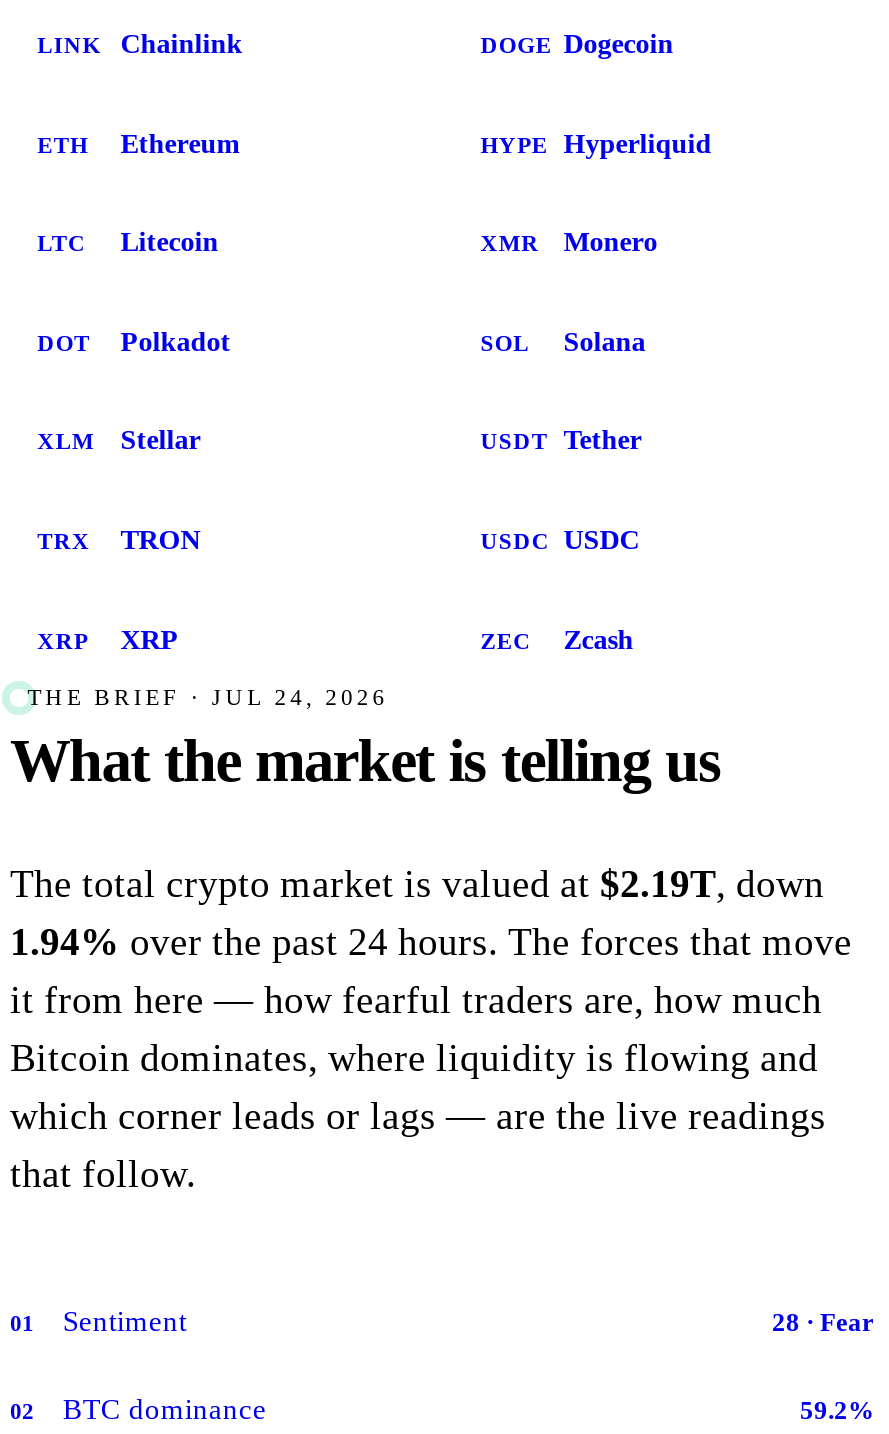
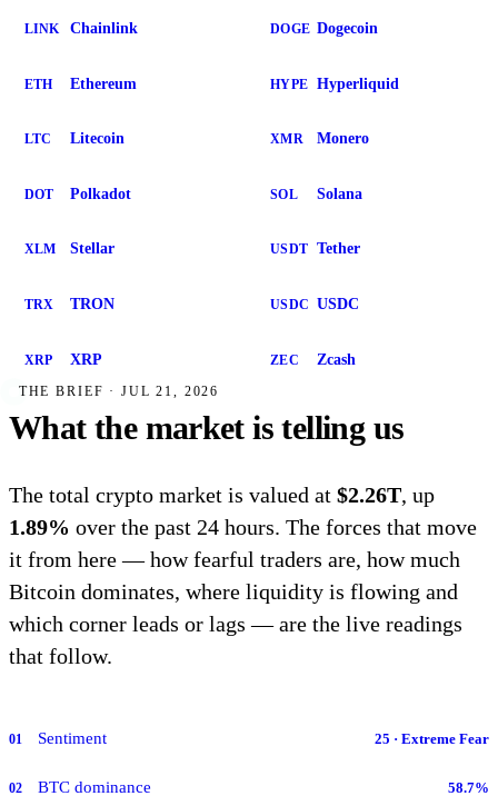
- THE BRIEF · JUL 24, 2026
+ THE BRIEF · JUL 21, 2026

- The total crypto market is valued at $2.19T, down
+ The total crypto market is valued at $2.26T, up

- 1.94% over the past 24 hours. The forces that move
+ 1.89% over the past 24 hours. The forces that move

- 28 · Fear
+ 25 · Extreme Fear

- 59.2%
+ 58.7%
